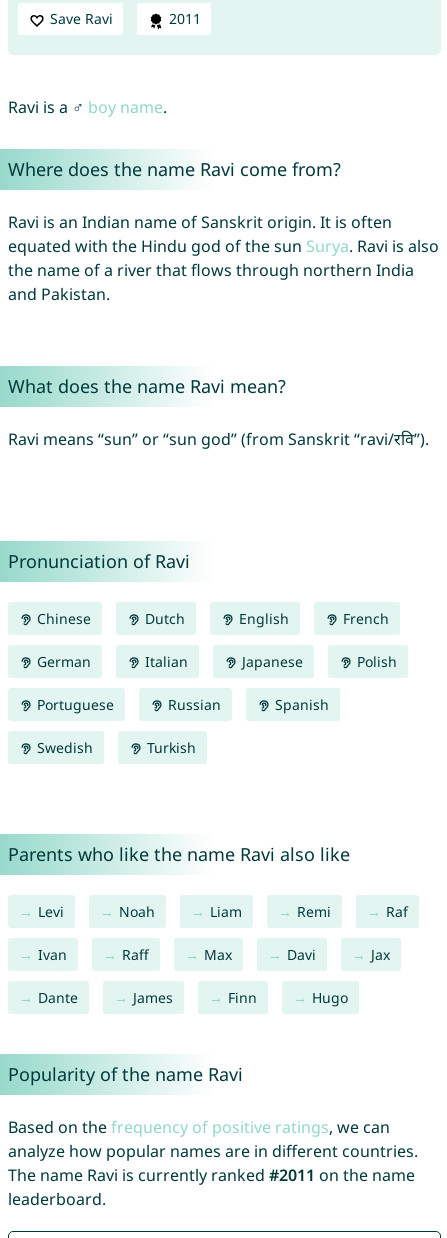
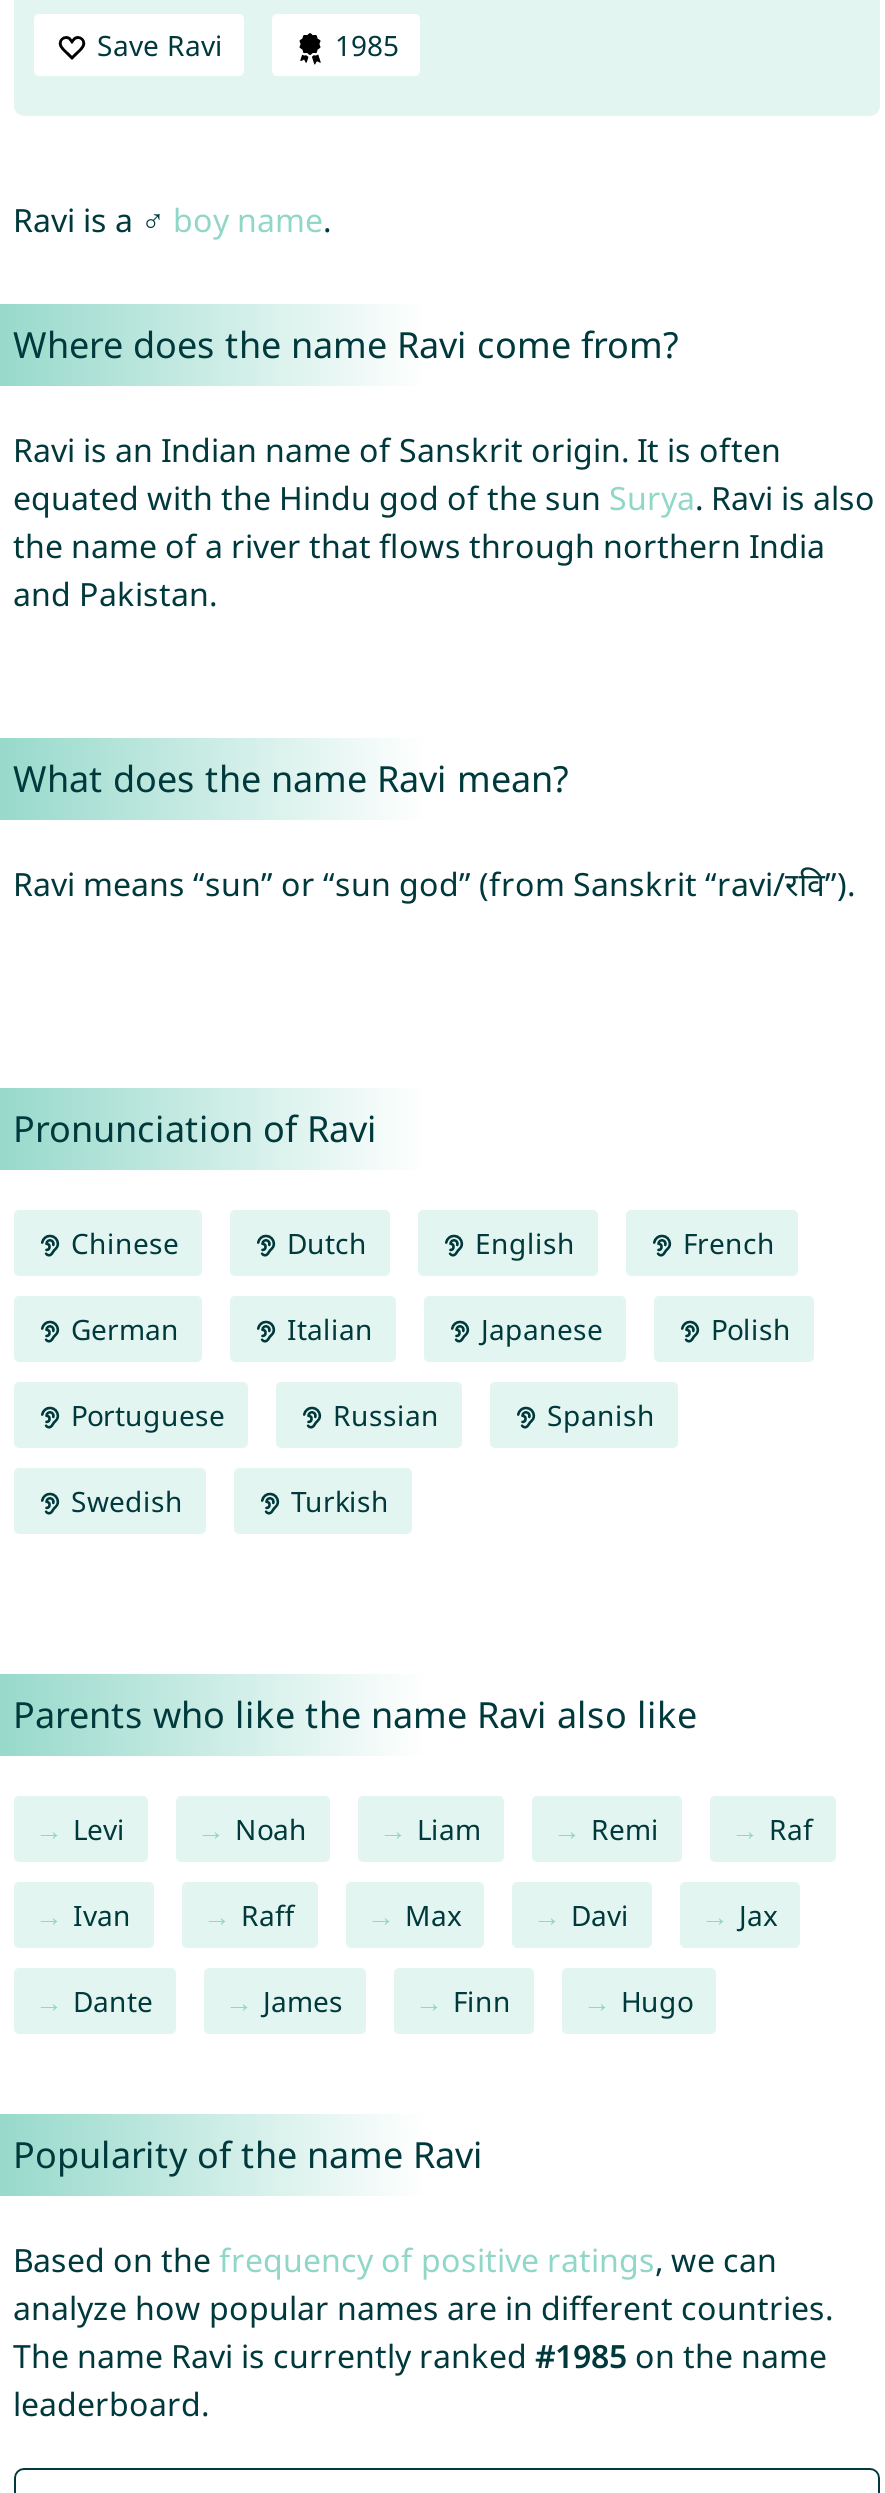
- 2011
+ 1985

- The name Ravi is currently ranked #2011 on the name
+ The name Ravi is currently ranked #1985 on the name
